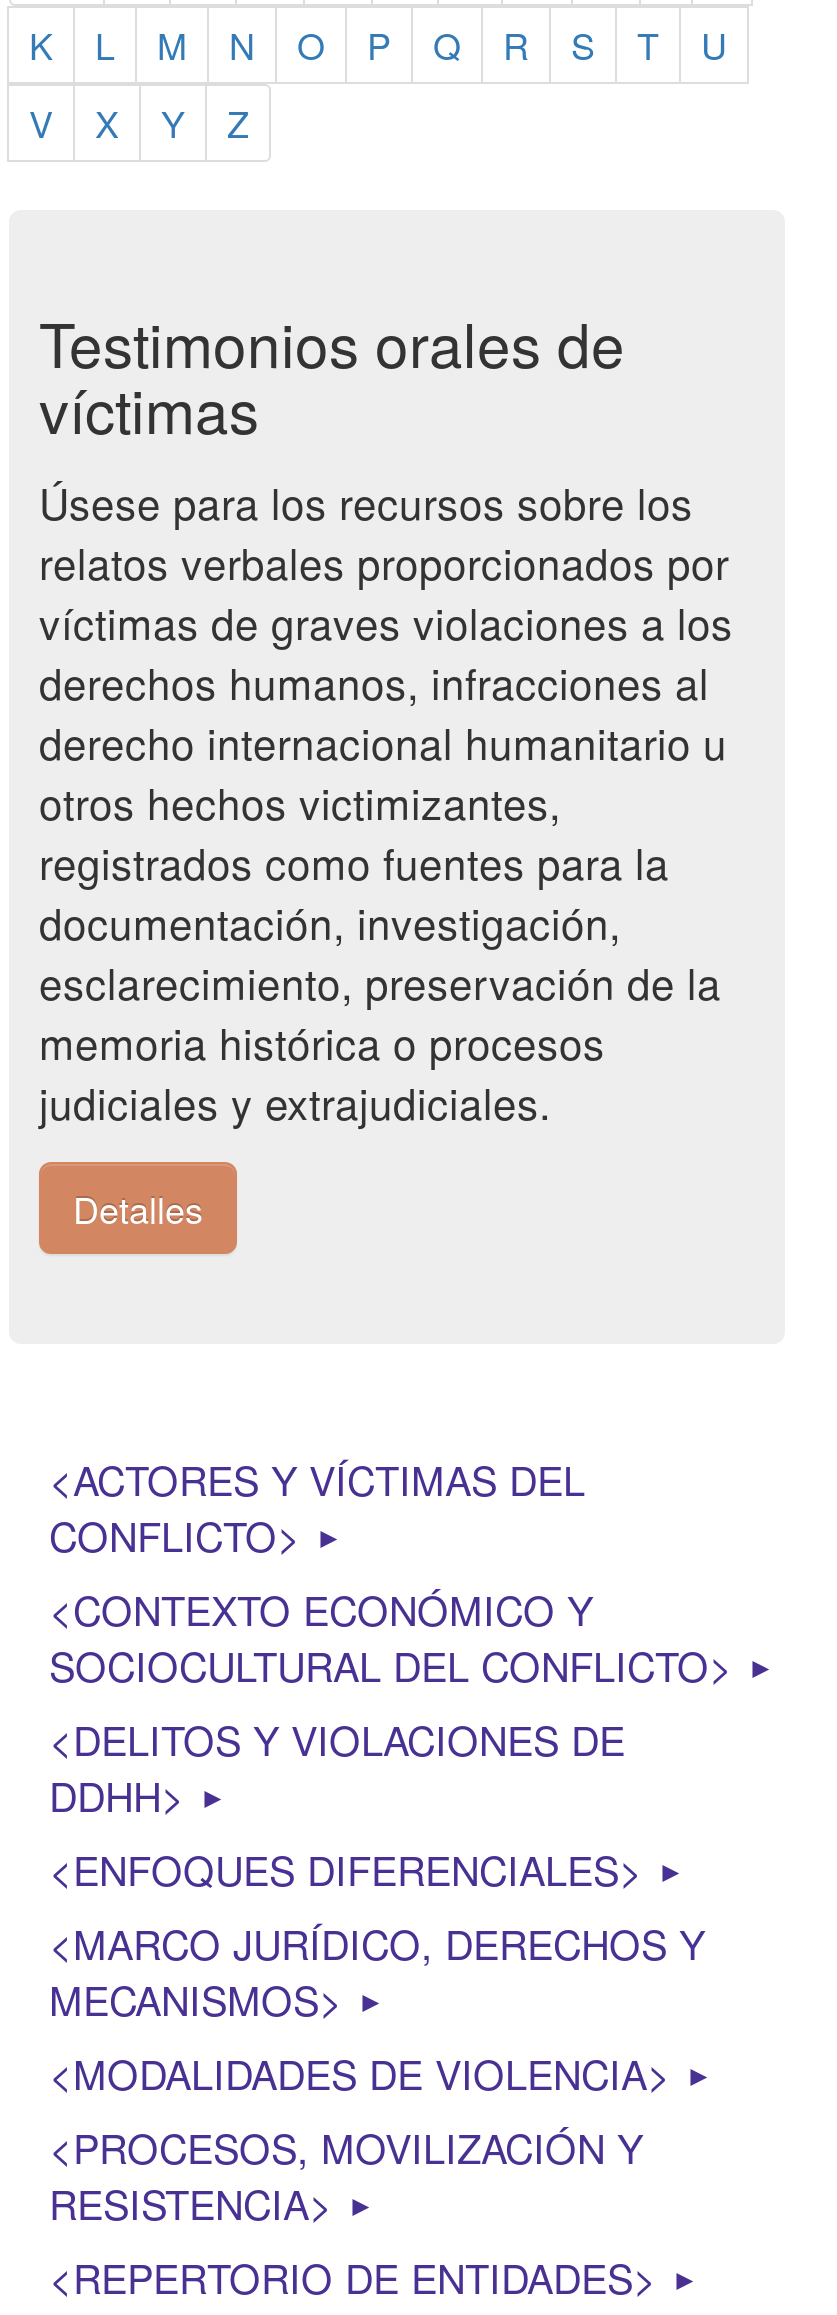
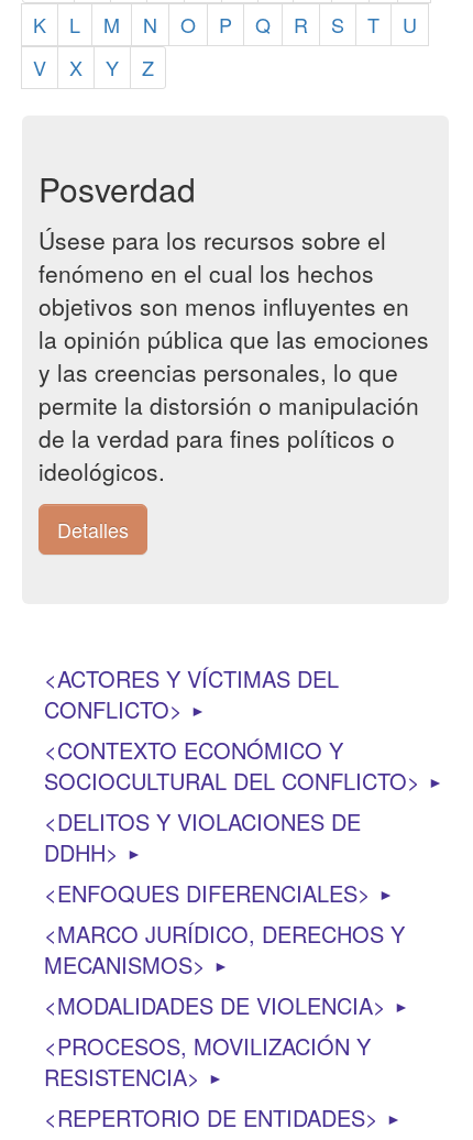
- Testimonios orales de
- víctimas
- Úsese para los recursos sobre los
- relatos verbales proporcionados por
- víctimas de graves violaciones a los
- derechos humanos, infracciones al
- derecho internacional humanitario u
- otros hechos victimizantes,
- registrados como fuentes para la
- documentación, investigación,
- esclarecimiento, preservación de la
- memoria histórica o procesos
- judiciales y extrajudiciales.
+ Posverdad
+ Úsese para los recursos sobre el
+ fenómeno en el cual los hechos
+ objetivos son menos influyentes en
+ la opinión pública que las emociones
+ y las creencias personales, lo que
+ permite la distorsión o manipulación
+ de la verdad para fines políticos o
+ ideológicos.
